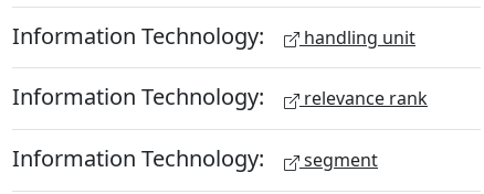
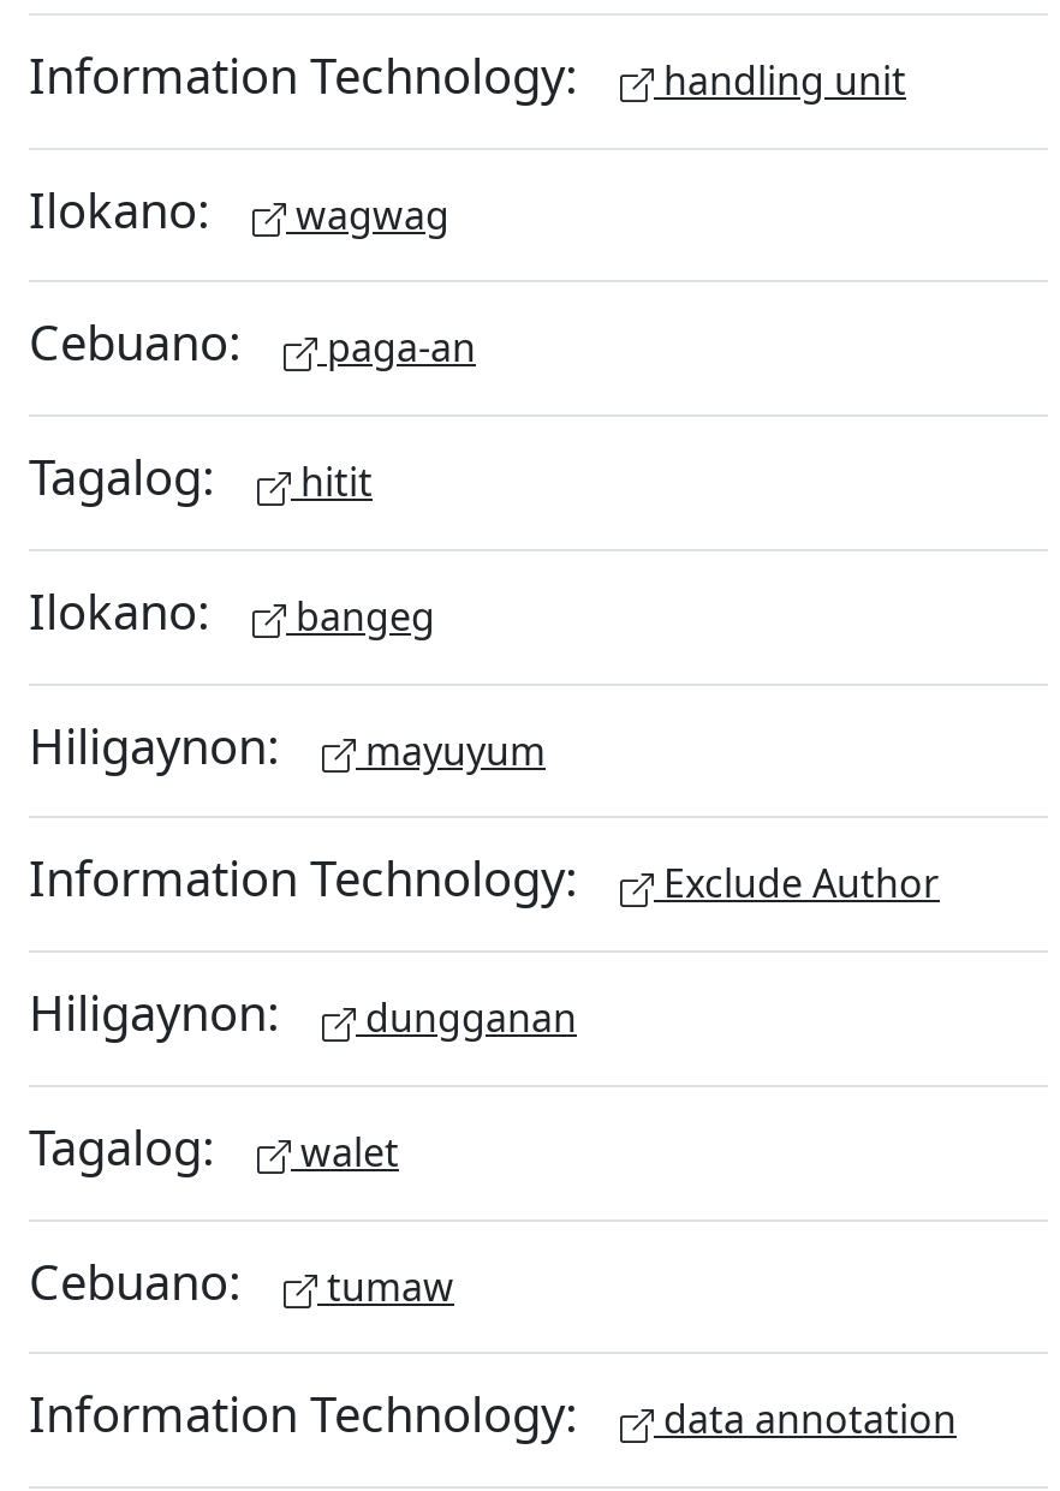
+ Ilokano:
+ wagwag
+ Cebuano:
+ paga-an
+ Tagalog:
+ hitit
+ Ilokano:
+ bangeg
+ Hiligaynon:
+ mayuyum

- relevance rank
+ Exclude Author
+ Hiligaynon:
+ dungganan
+ Tagalog:
+ walet
+ Cebuano:
+ tumaw

- segment
+ data annotation
